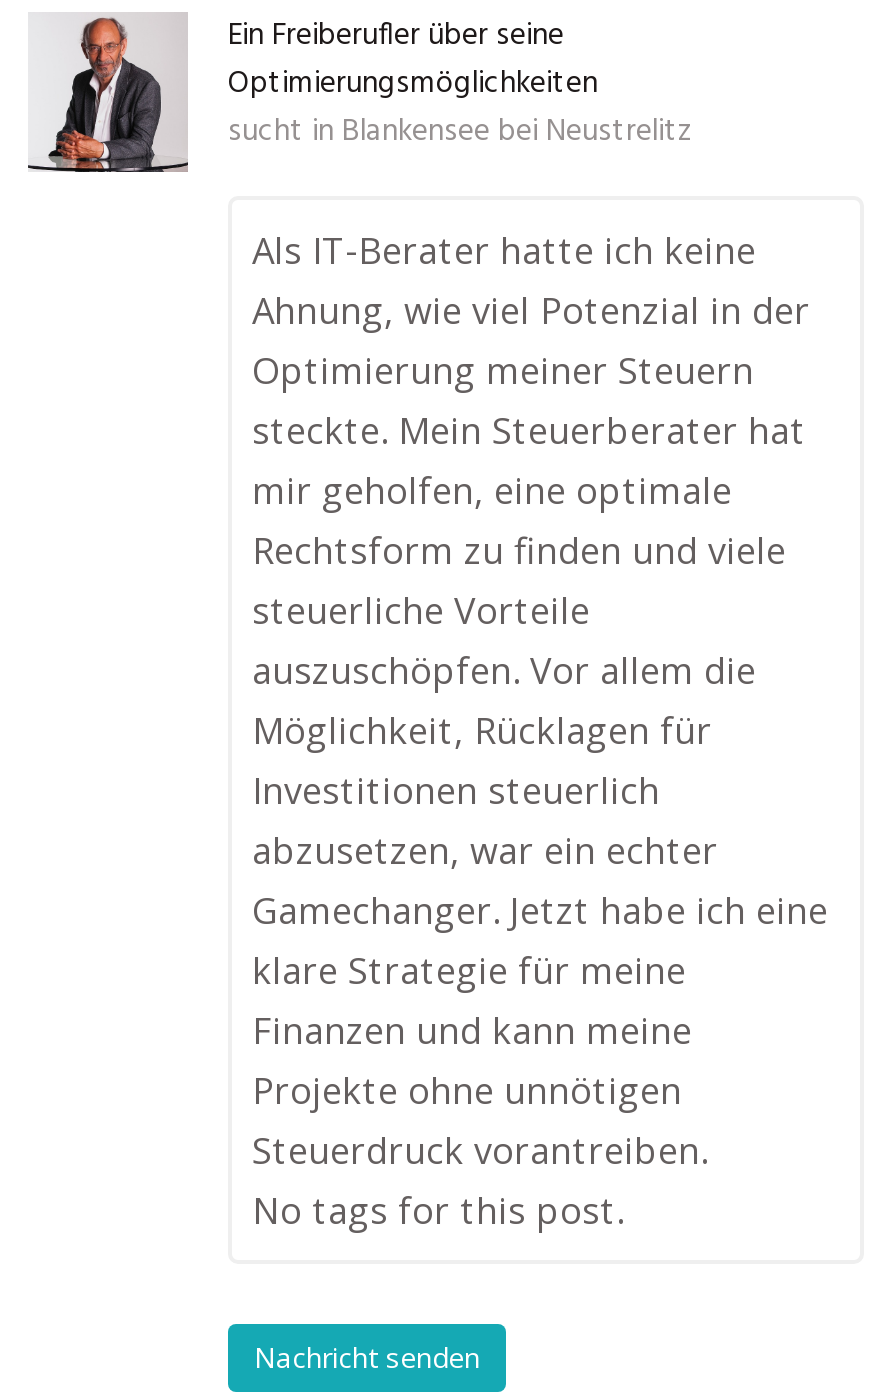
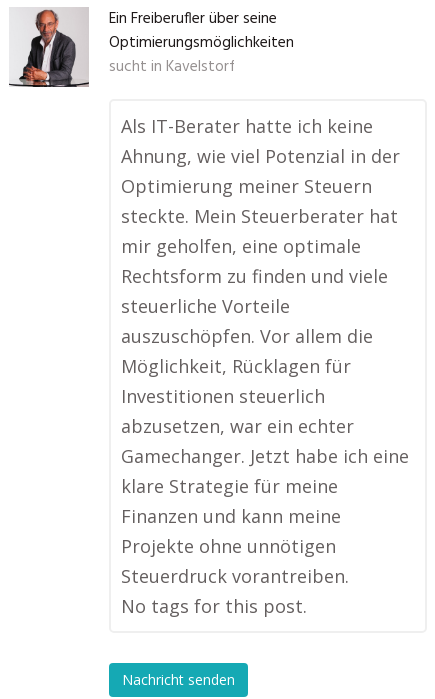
- sucht in Blankensee bei Neustrelitz
+ sucht in Kavelstorf
